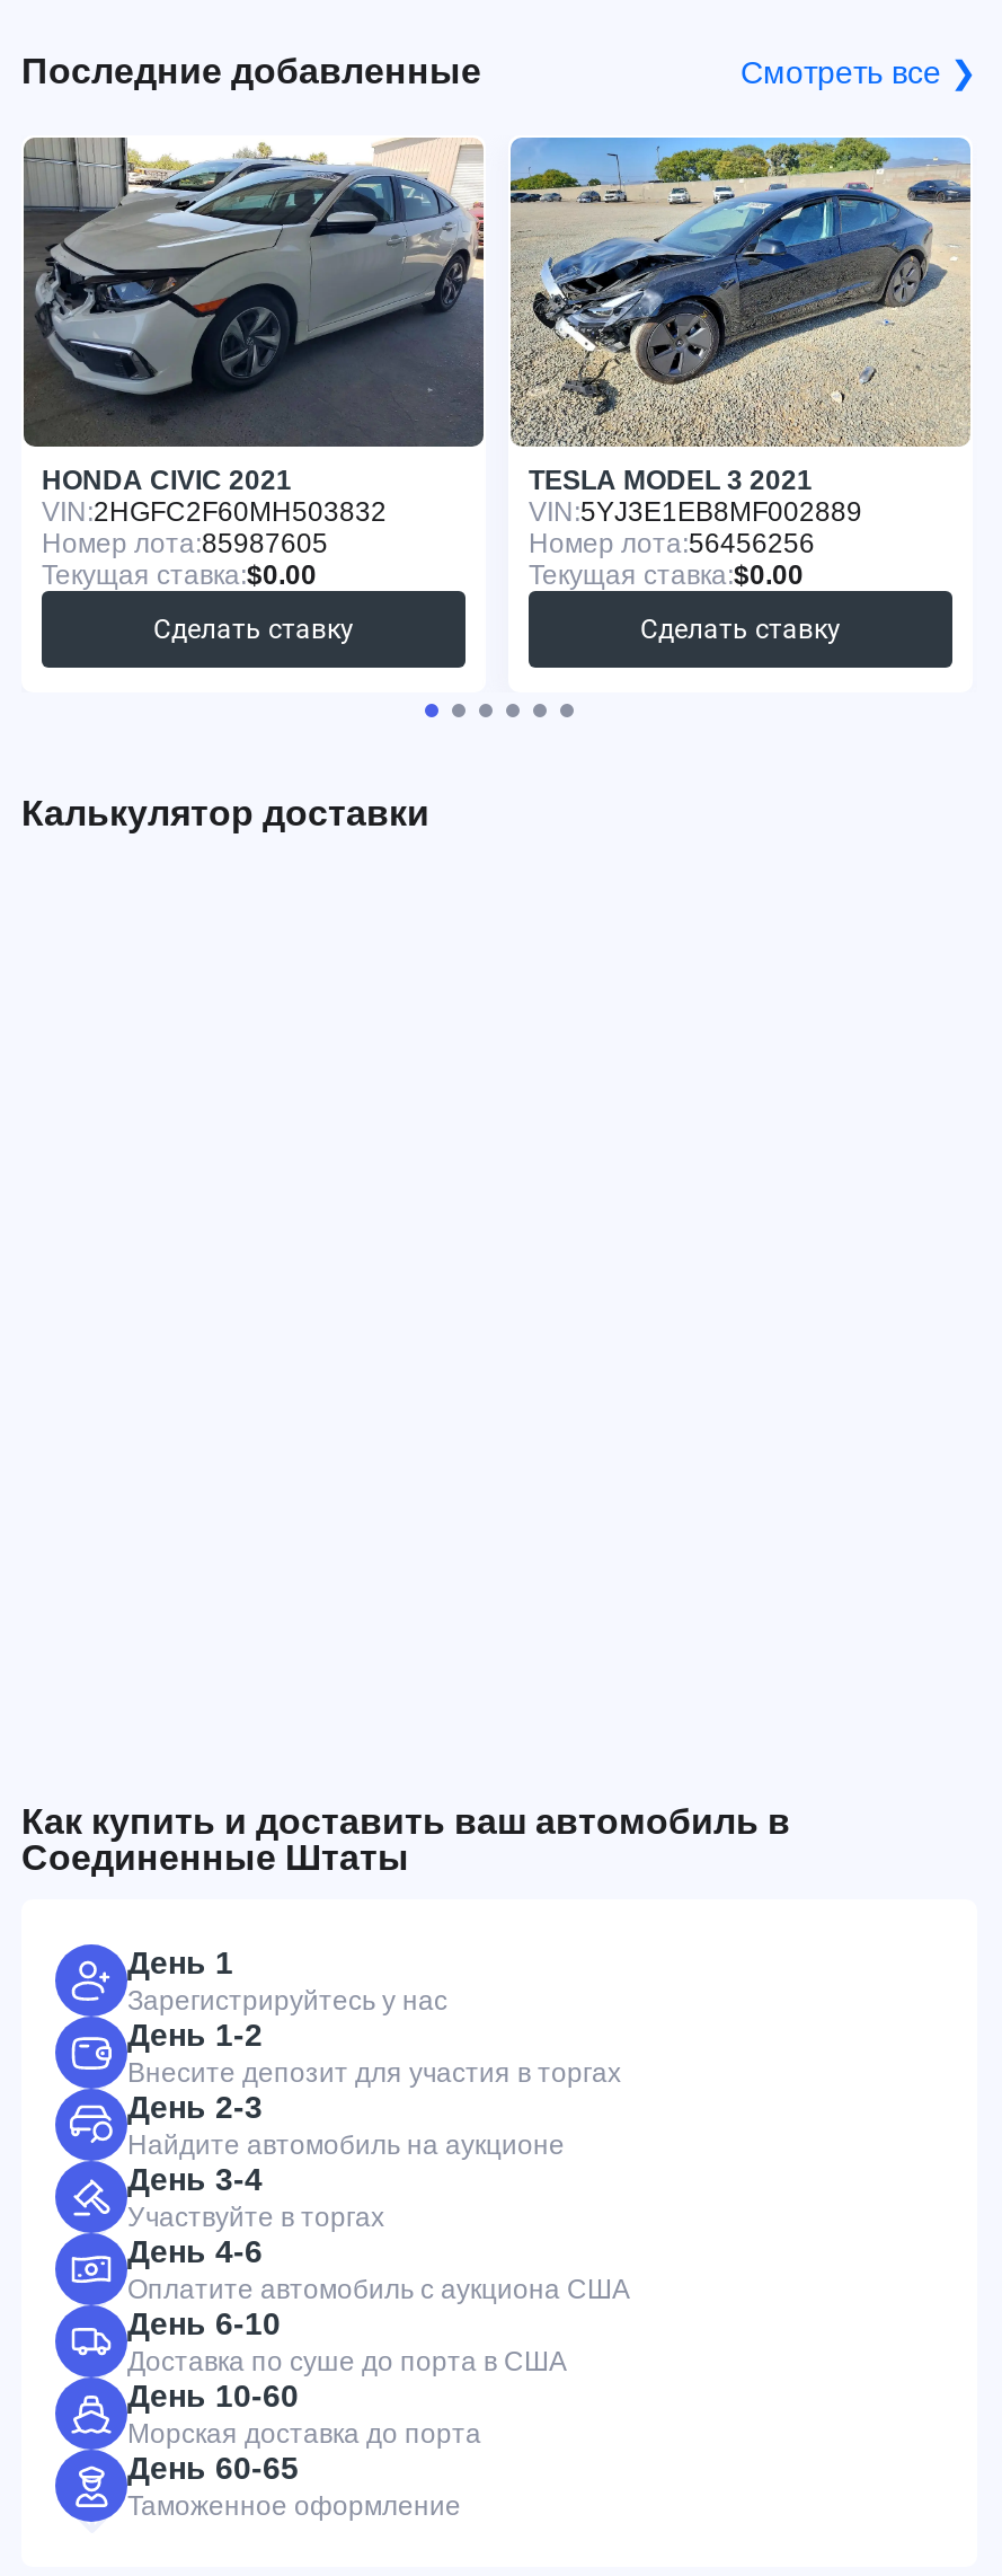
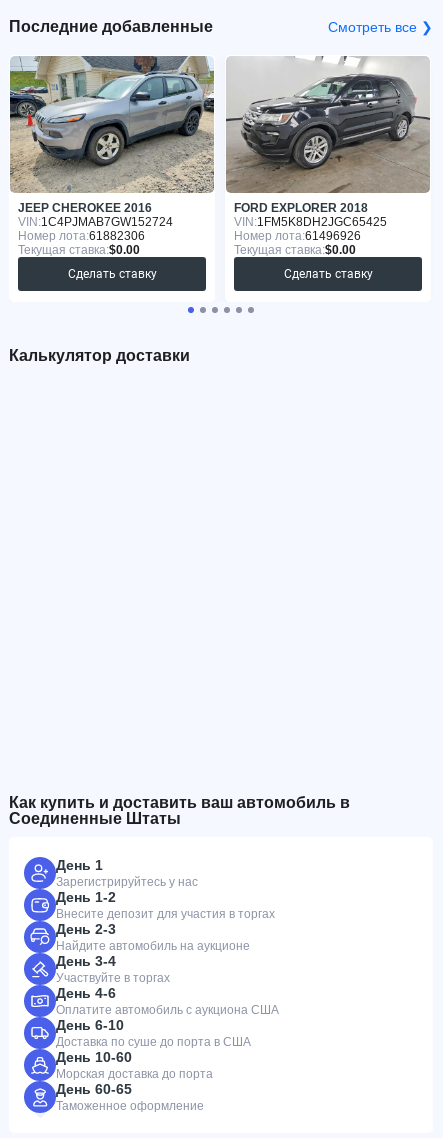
- [image]
- HONDA CIVIC 2021
- VIN: 2HGFC2F60MH503832
- Номер лота:85987605
+ [image]
+ JEEP CHEROKEE 2016
+ VIN: 1C4PJMAB7GW152724
+ Номер лота:61882306

- [image]
- TESLA MODEL 3 2021
- VIN: 5YJ3E1EB8MF002889
- Номер лота:56456256
+ [image]
+ FORD EXPLORER 2018
+ VIN: 1FM5K8DH2JGC65425
+ Номер лота:61496926
